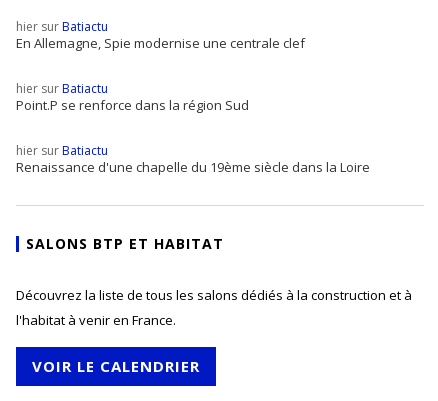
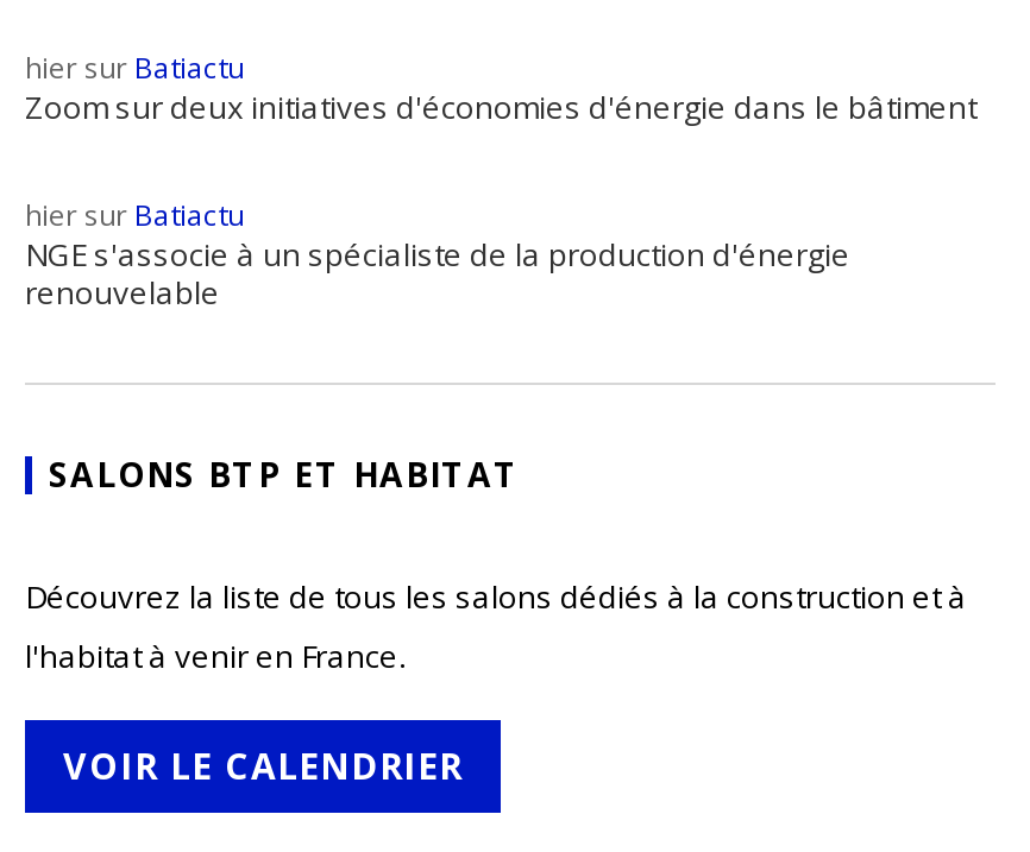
- En Allemagne, Spie modernise une centrale clef
+ Zoom sur deux initiatives d'économies d'énergie dans le bâtiment

- Point.P se renforce dans la région Sud
- hier sur Batiactu
- Renaissance d'une chapelle du 19ème siècle dans la Loire
+ NGE s'associe à un spécialiste de la production d'énergie
+ renouvelable
